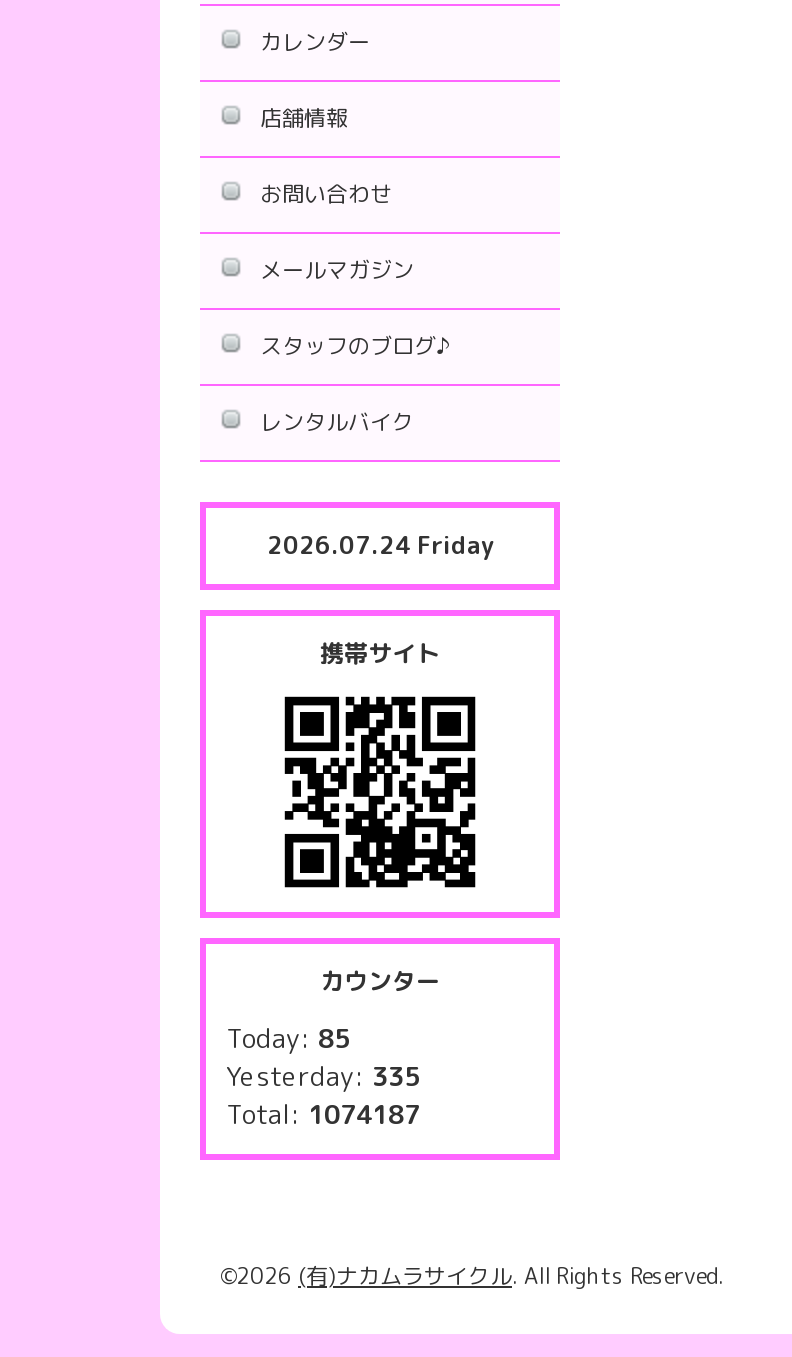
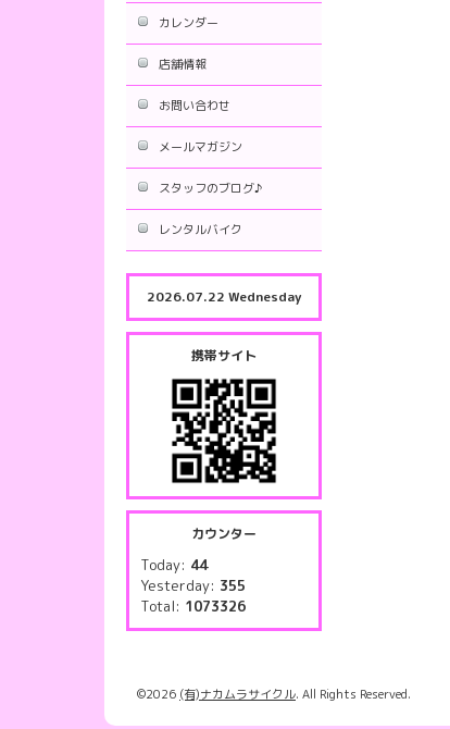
- 2026.07.24 Friday
+ 2026.07.22 Wednesday

- Today: 85
+ Today: 44

- Yesterday: 335
+ Yesterday: 355

- Total: 1074187
+ Total: 1073326
